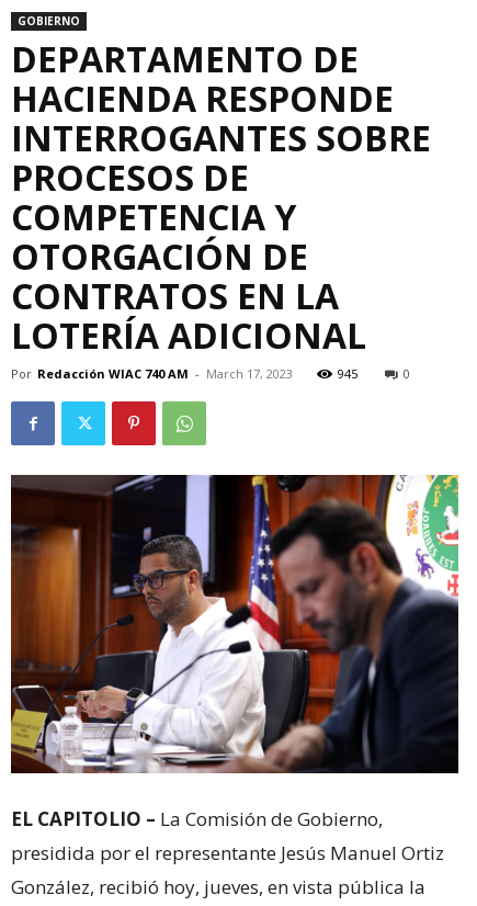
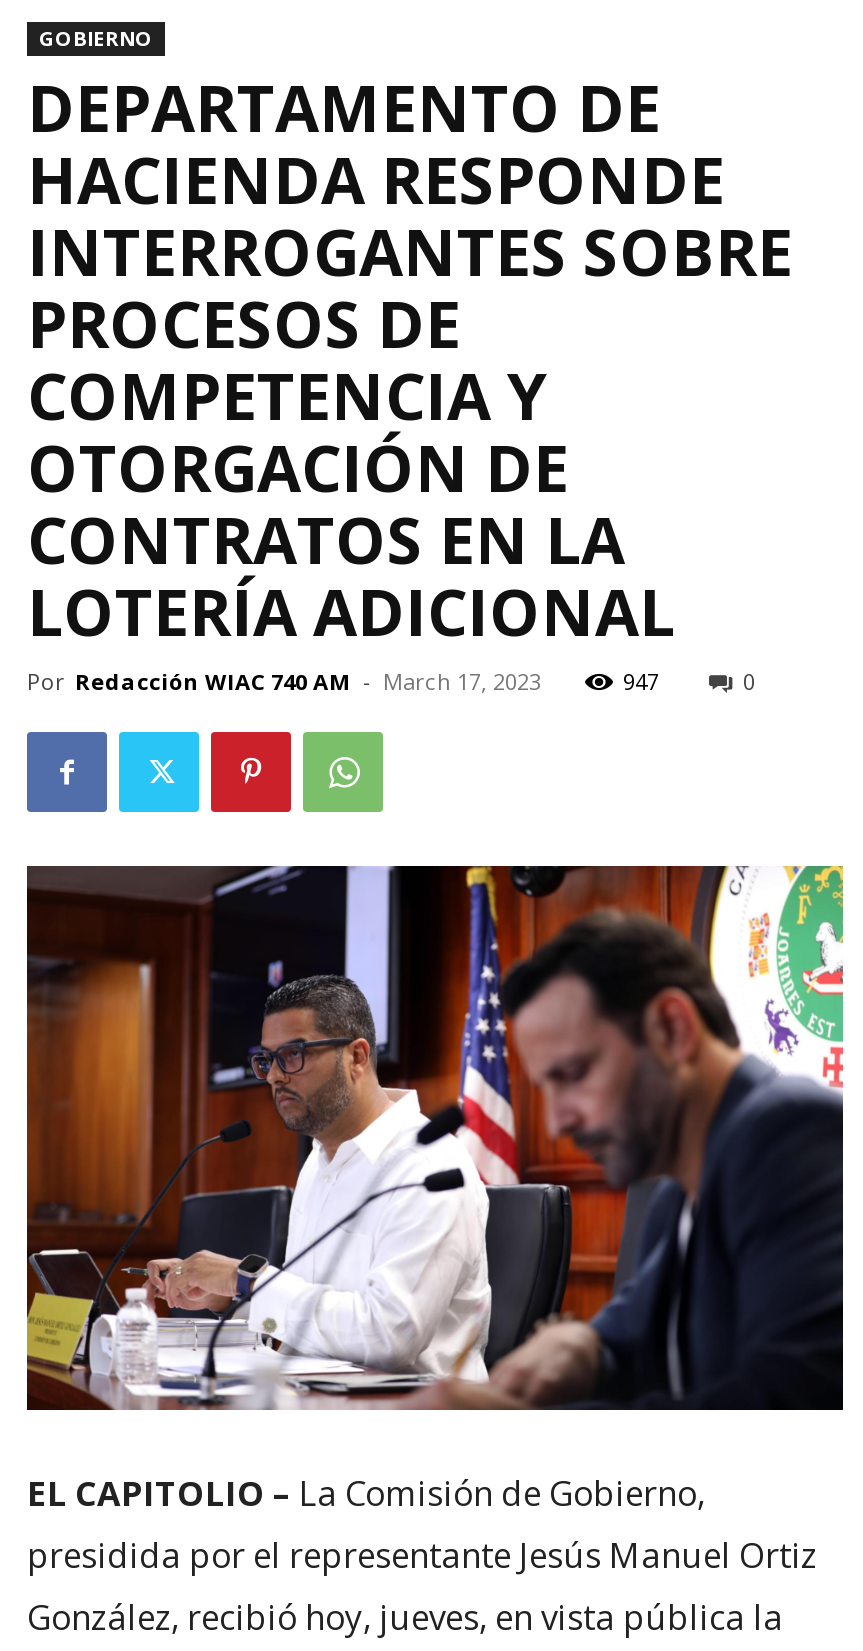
- 945
+ 947
